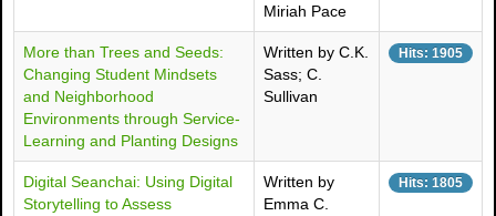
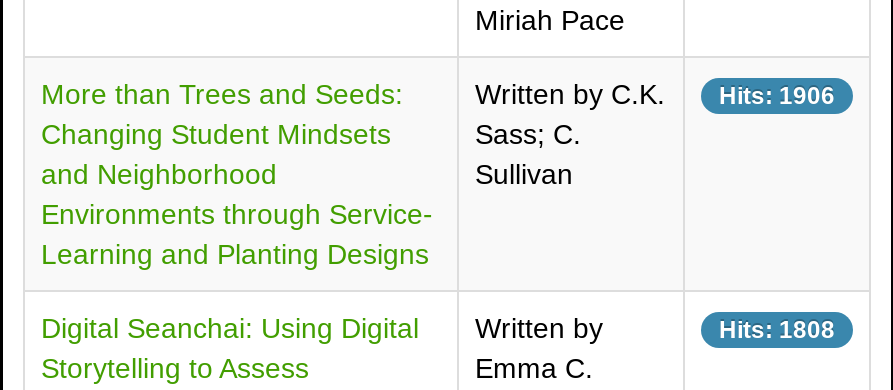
- Written by C.K. Hits: 1905
+ Written by C.K. Hits: 1906

- Hits: 1805
+ Hits: 1808
